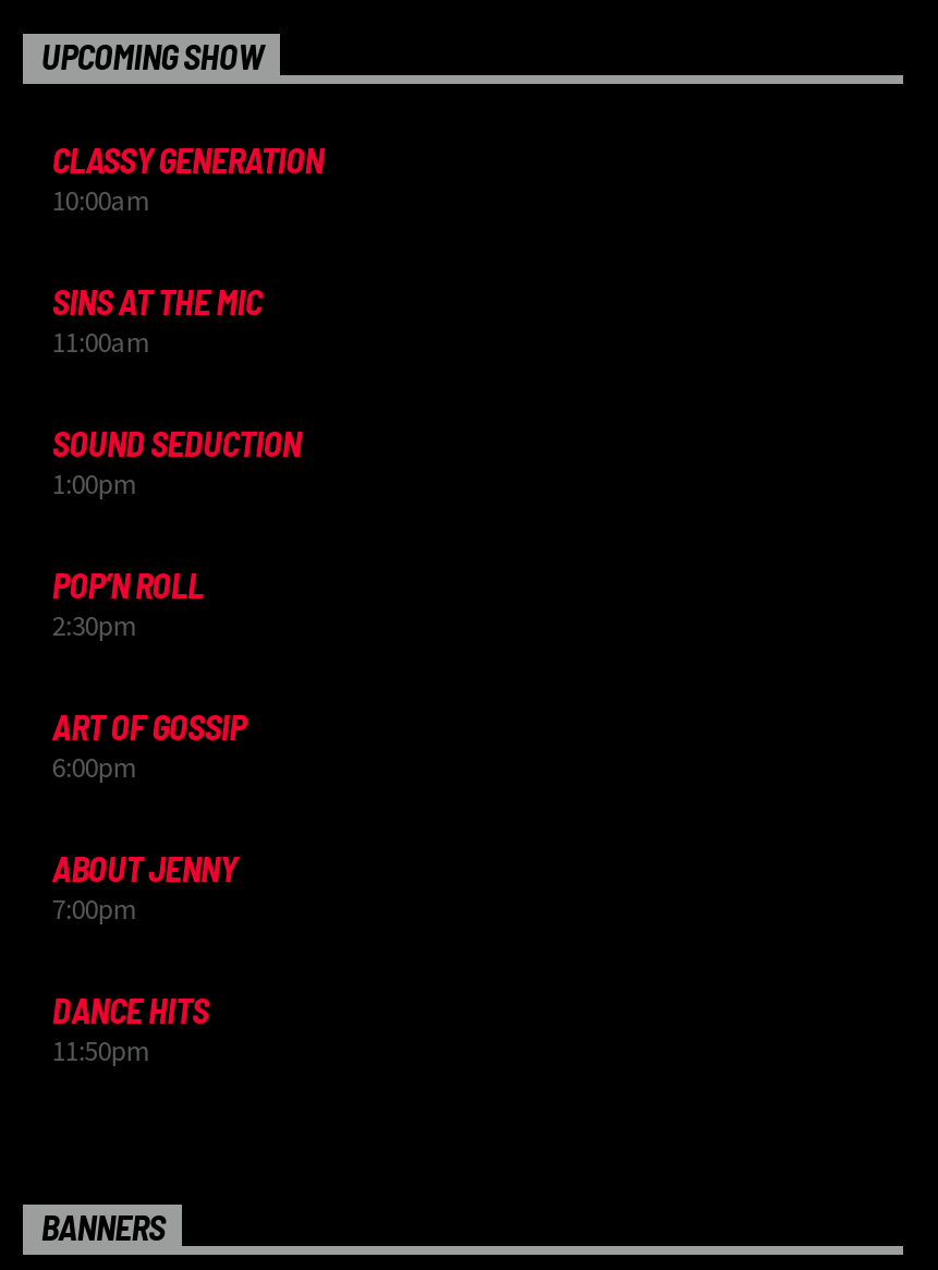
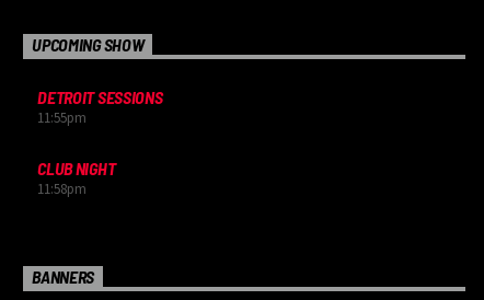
- CLASSY GENERATION
- 10:00am
- SINS AT THE MIC
- 11:00am
- SOUND SEDUCTION
- 1:00pm
- POP’N ROLL
- 2:30pm
- ART OF GOSSIP
- 6:00pm
- ABOUT JENNY
- 7:00pm
- DANCE HITS
- 11:50pm
+ DETROIT SESSIONS
+ 11:55pm
+ CLUB NIGHT
+ 11:58pm
